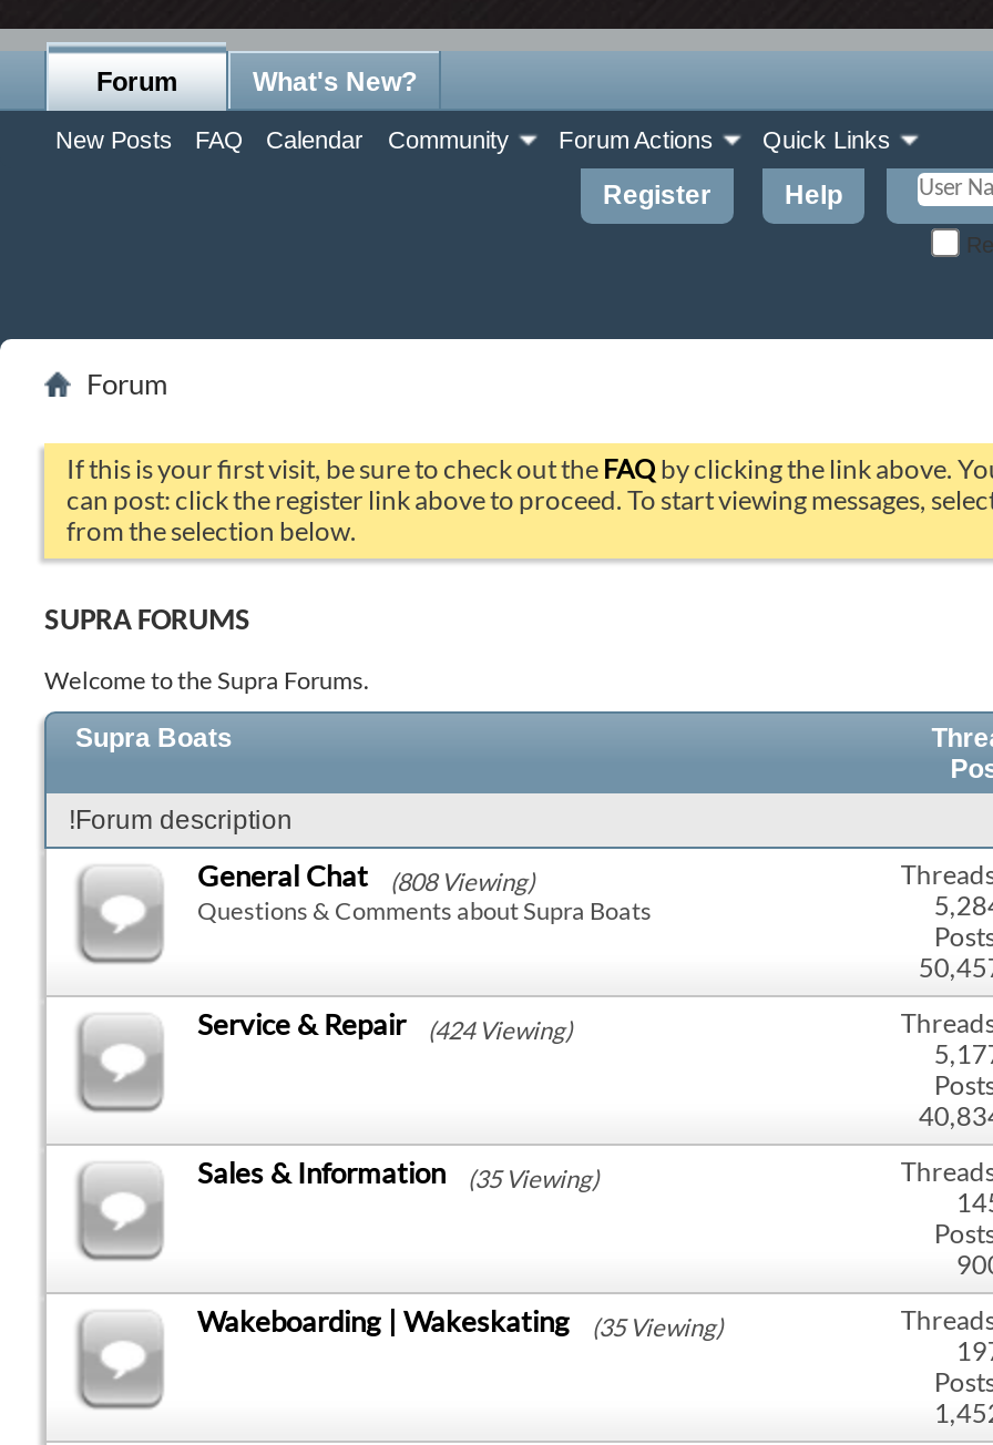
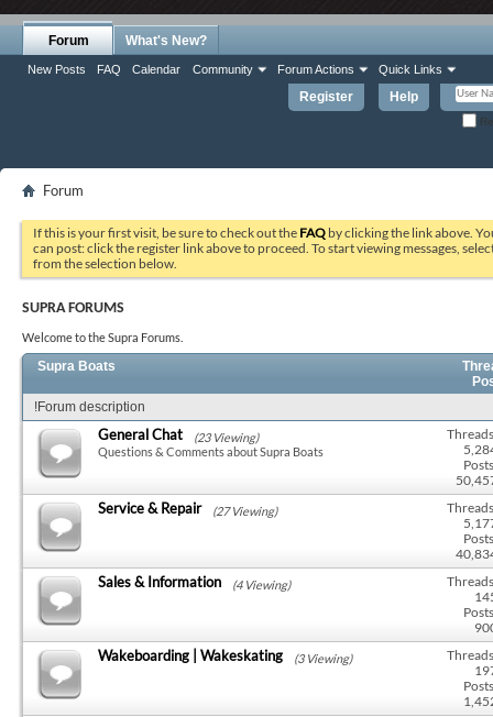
- General Chat (808 Viewing)
+ General Chat (23 Viewing)

- Service & Repair (424 Viewing)
+ Service & Repair (27 Viewing)

- Sales & Information (35 Viewing)
+ Sales & Information (4 Viewing)

- (35 Viewing)
+ (3 Viewing)
